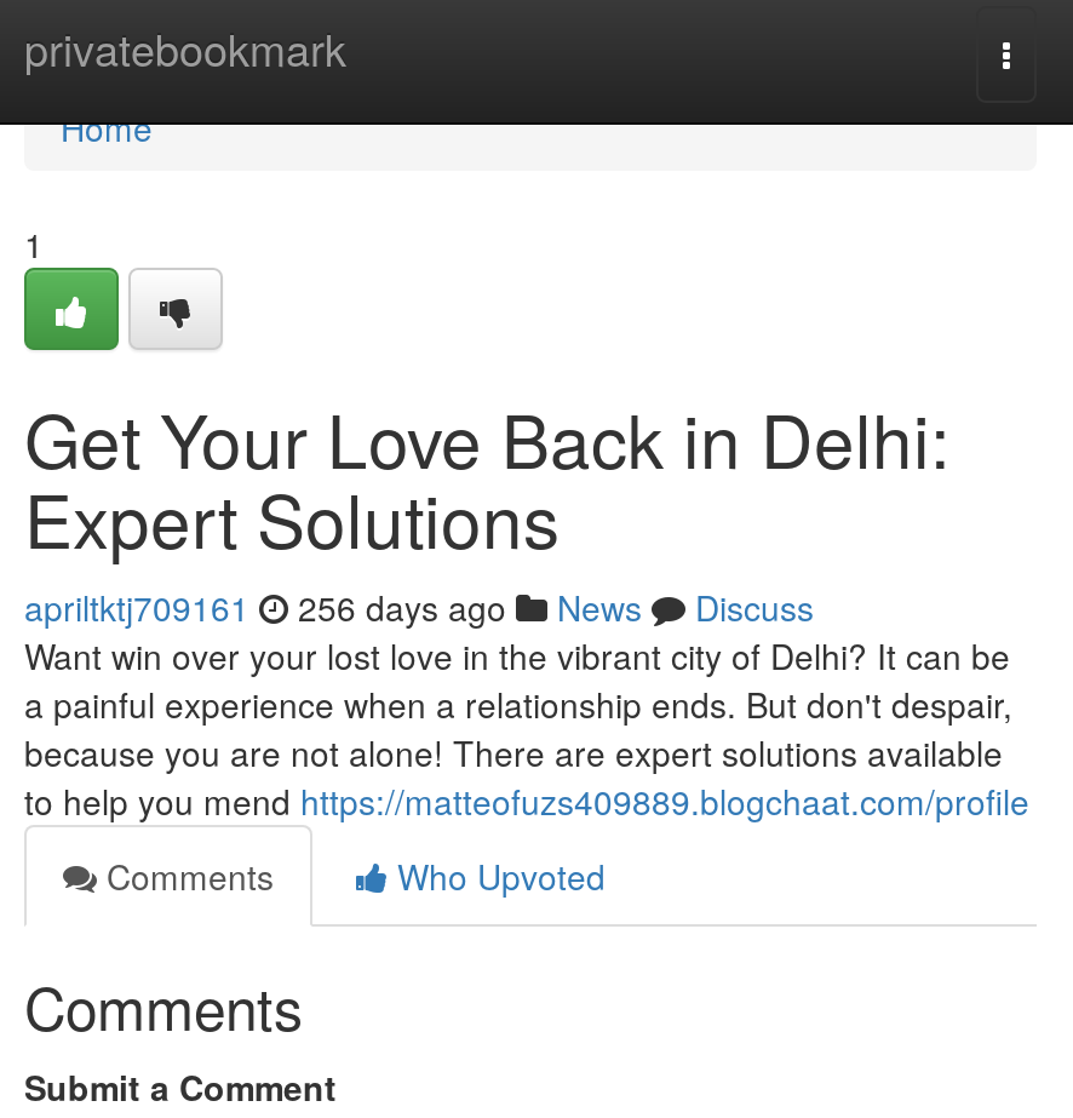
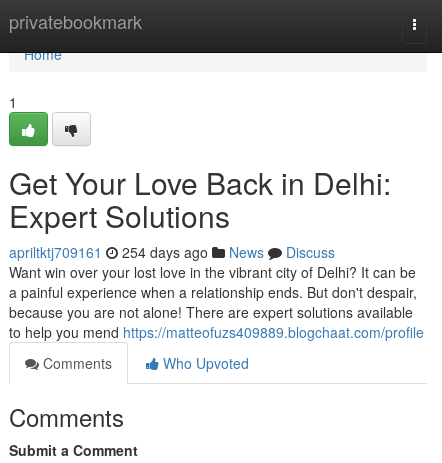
- apriltktj709161 256 days ago News Discuss
+ apriltktj709161 254 days ago News Discuss
